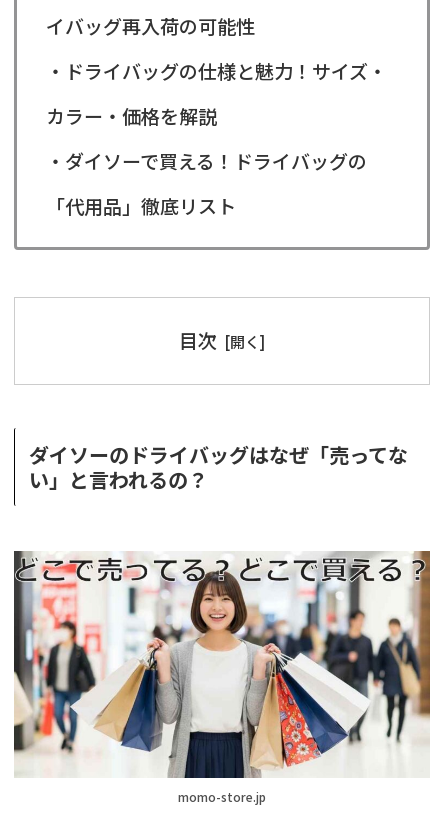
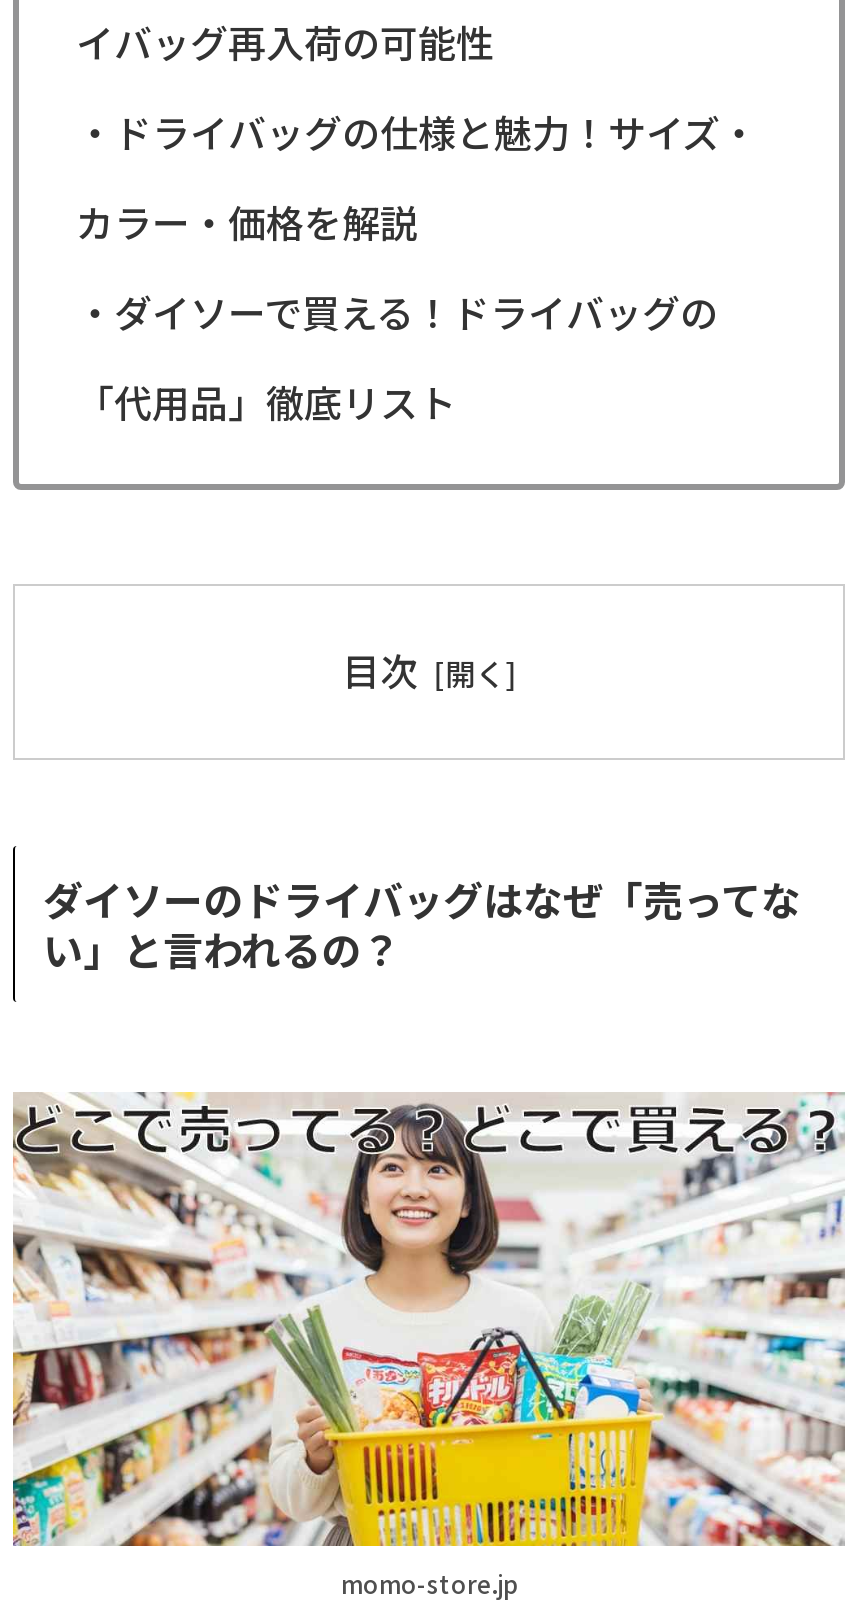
- [image]
+ [image]
